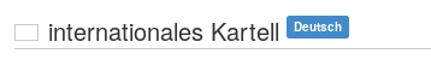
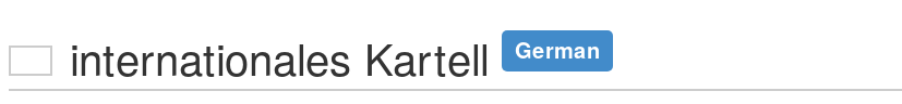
- Deutsch
+ German
